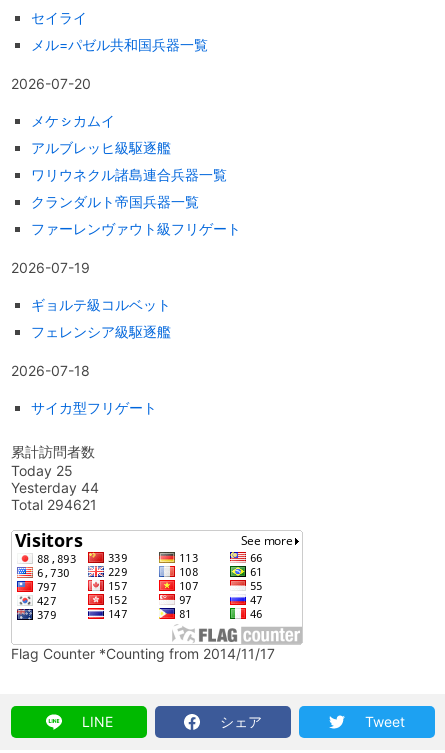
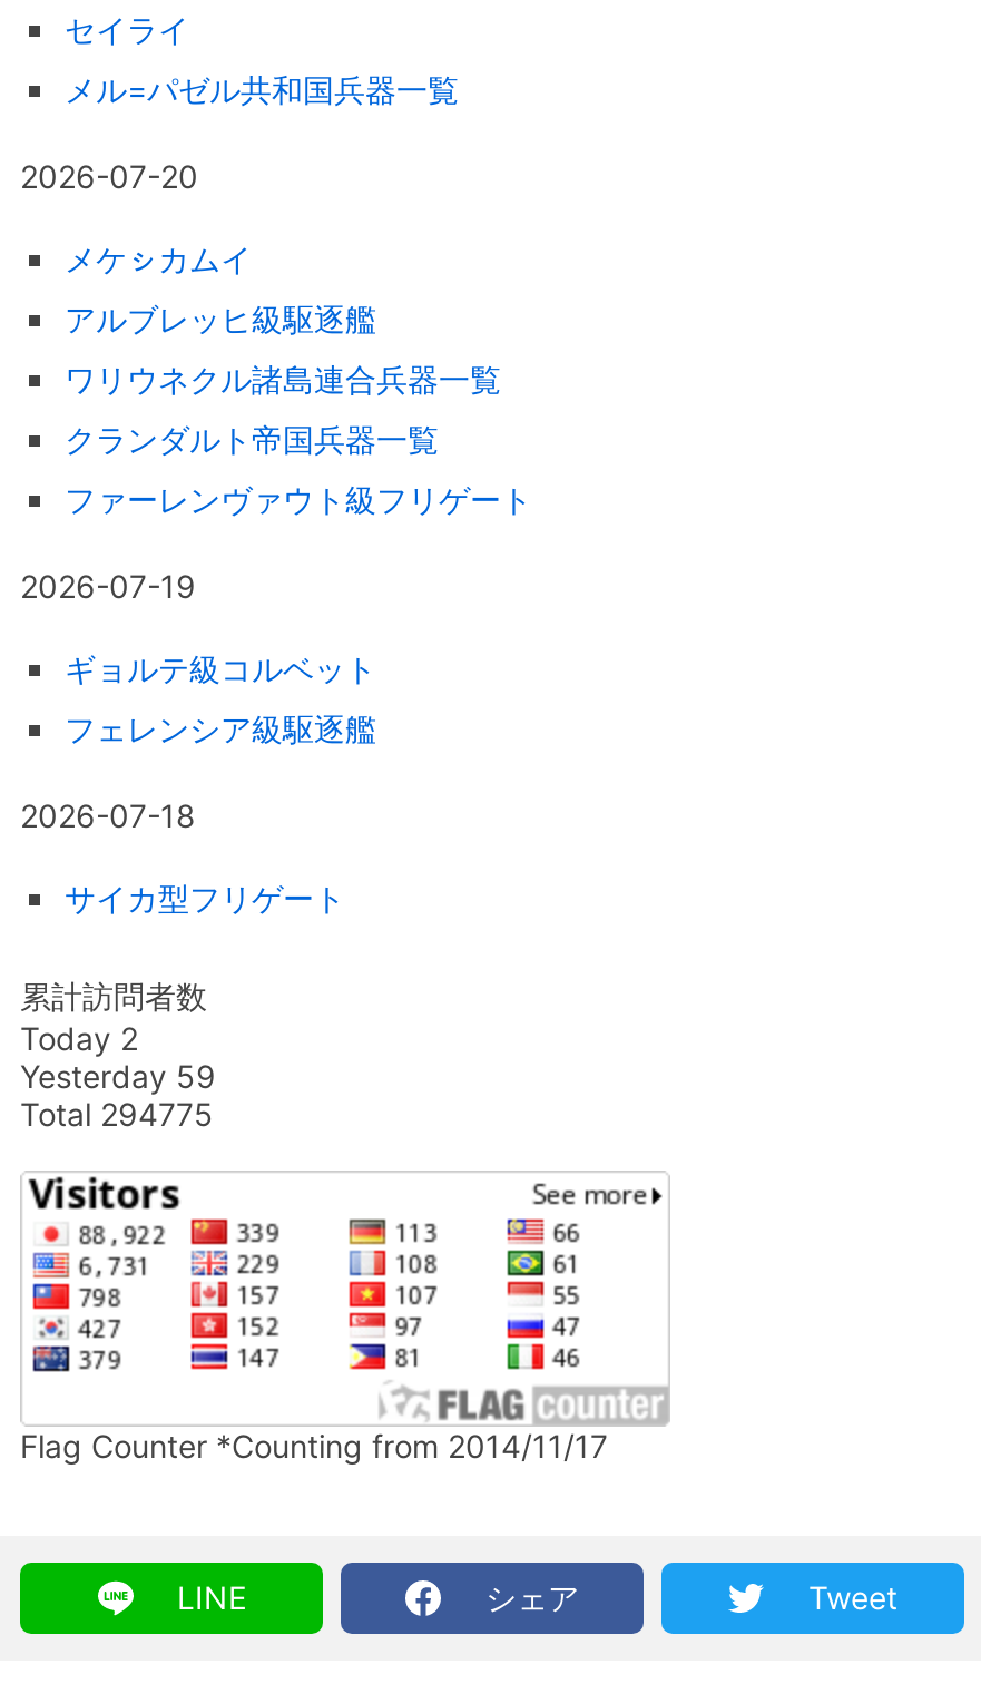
- Today 25
+ Today 2

- Yesterday 44
+ Yesterday 59

- Total 294621
+ Total 294775
